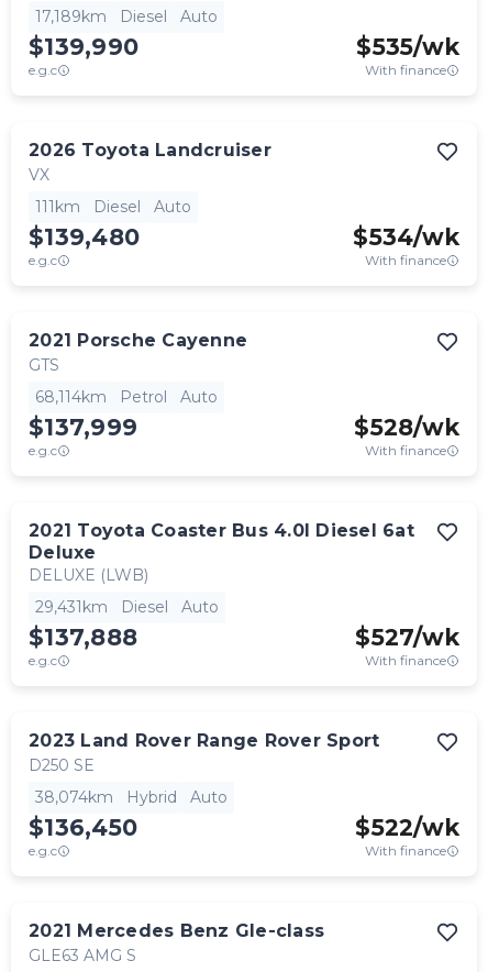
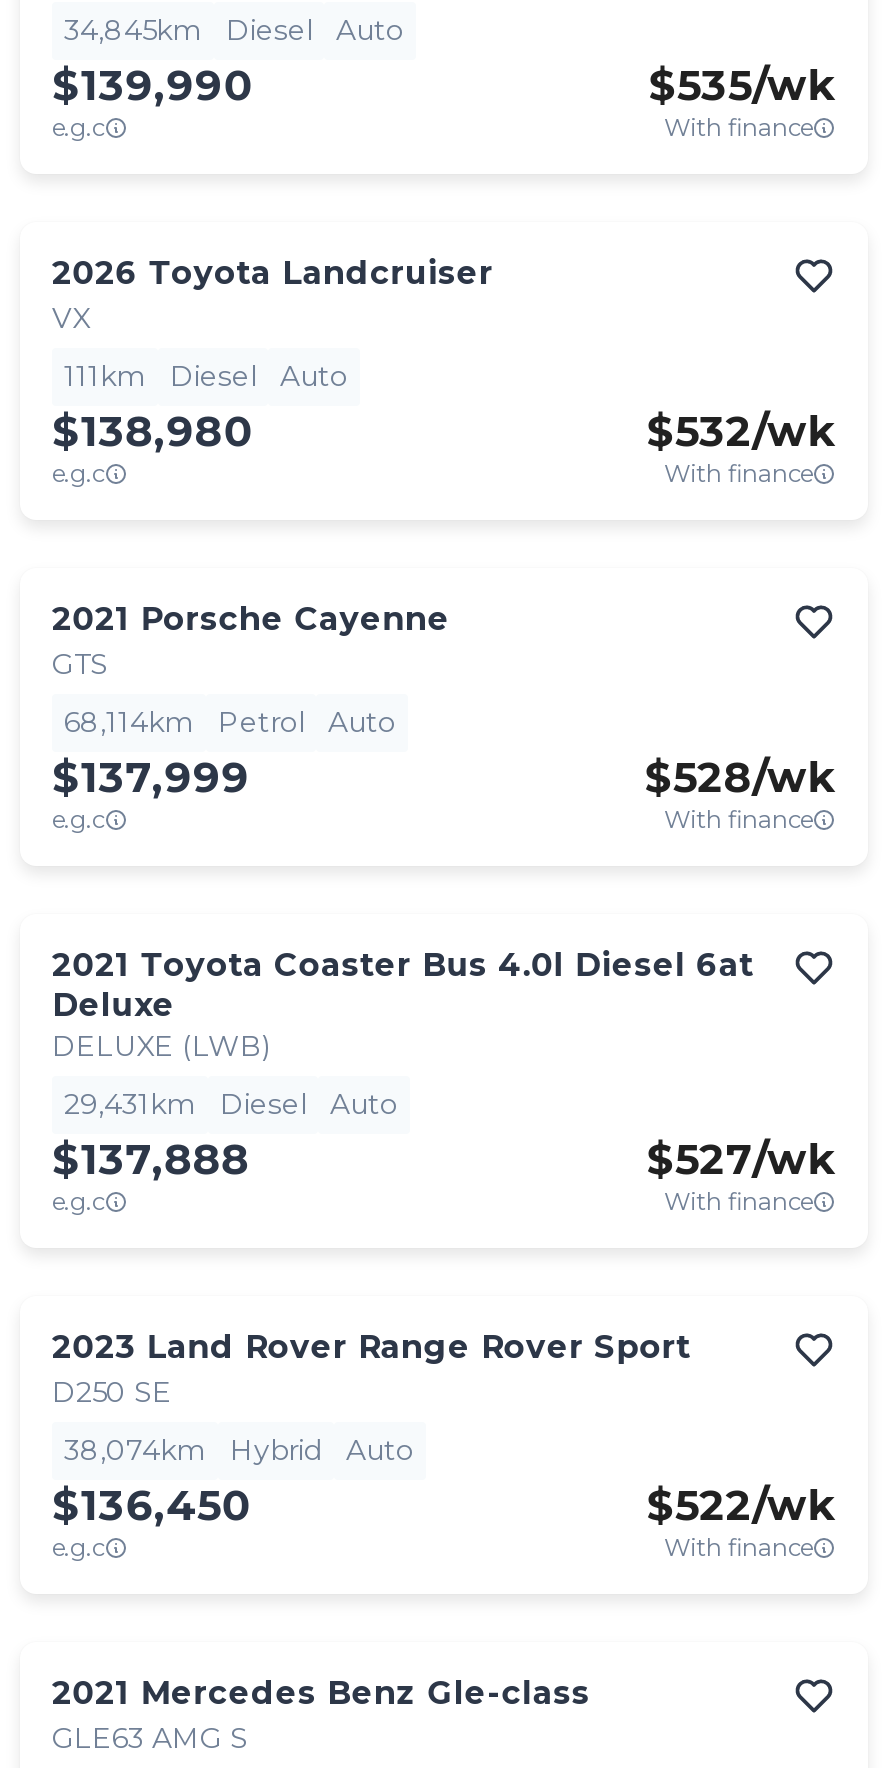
- 17,189km Diesel Auto
+ 34,845km Diesel Auto

- $139,480
+ $138,980

- $534/wk
+ $532/wk
